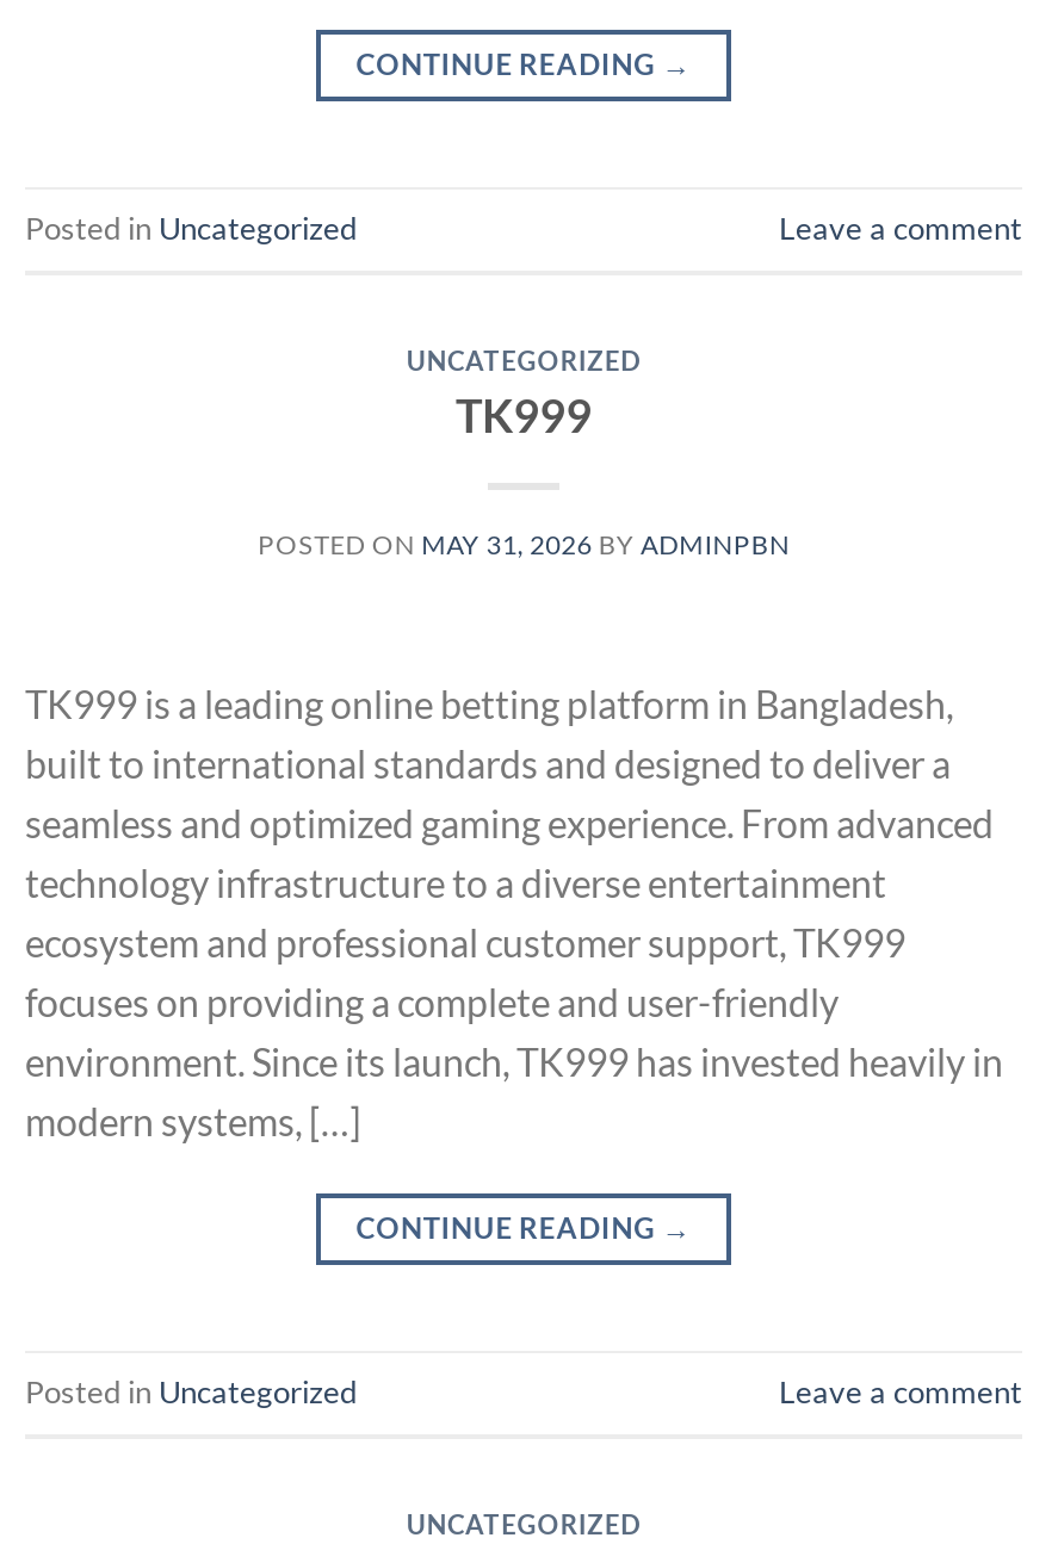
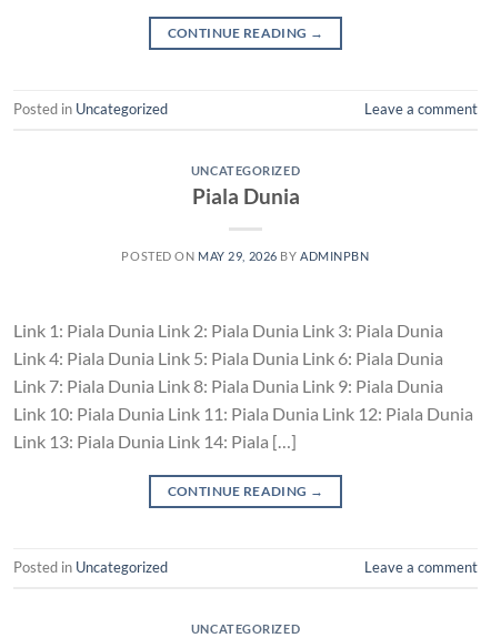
- TK999
+ Piala Dunia

- POSTED ON MAY 31, 2026 BY ADMINPBN
+ POSTED ON MAY 29, 2026 BY ADMINPBN

- TK999 is a leading online betting platform in Bangladesh,
- built to international standards and designed to deliver a
- seamless and optimized gaming experience. From advanced
- technology infrastructure to a diverse entertainment
- ecosystem and professional customer support, TK999
- focuses on providing a complete and user-friendly
- environment. Since its launch, TK999 has invested heavily in
- modern systems, […]
+ Link 1: Piala Dunia Link 2: Piala Dunia Link 3: Piala Dunia
+ Link 4: Piala Dunia Link 5: Piala Dunia Link 6: Piala Dunia
+ Link 7: Piala Dunia Link 8: Piala Dunia Link 9: Piala Dunia
+ Link 10: Piala Dunia Link 11: Piala Dunia Link 12: Piala Dunia
+ Link 13: Piala Dunia Link 14: Piala […]
